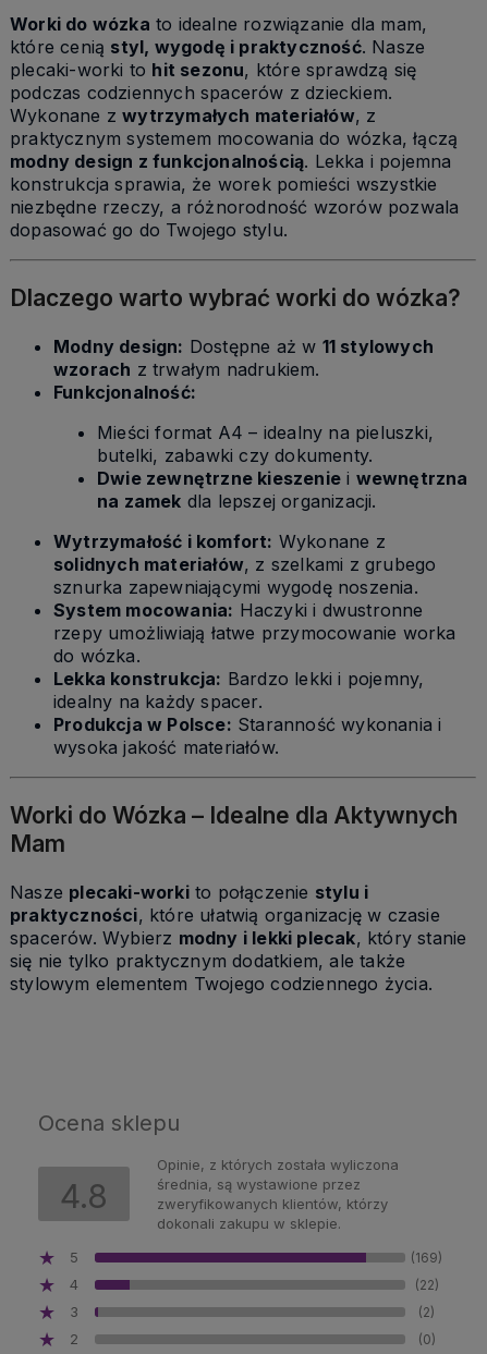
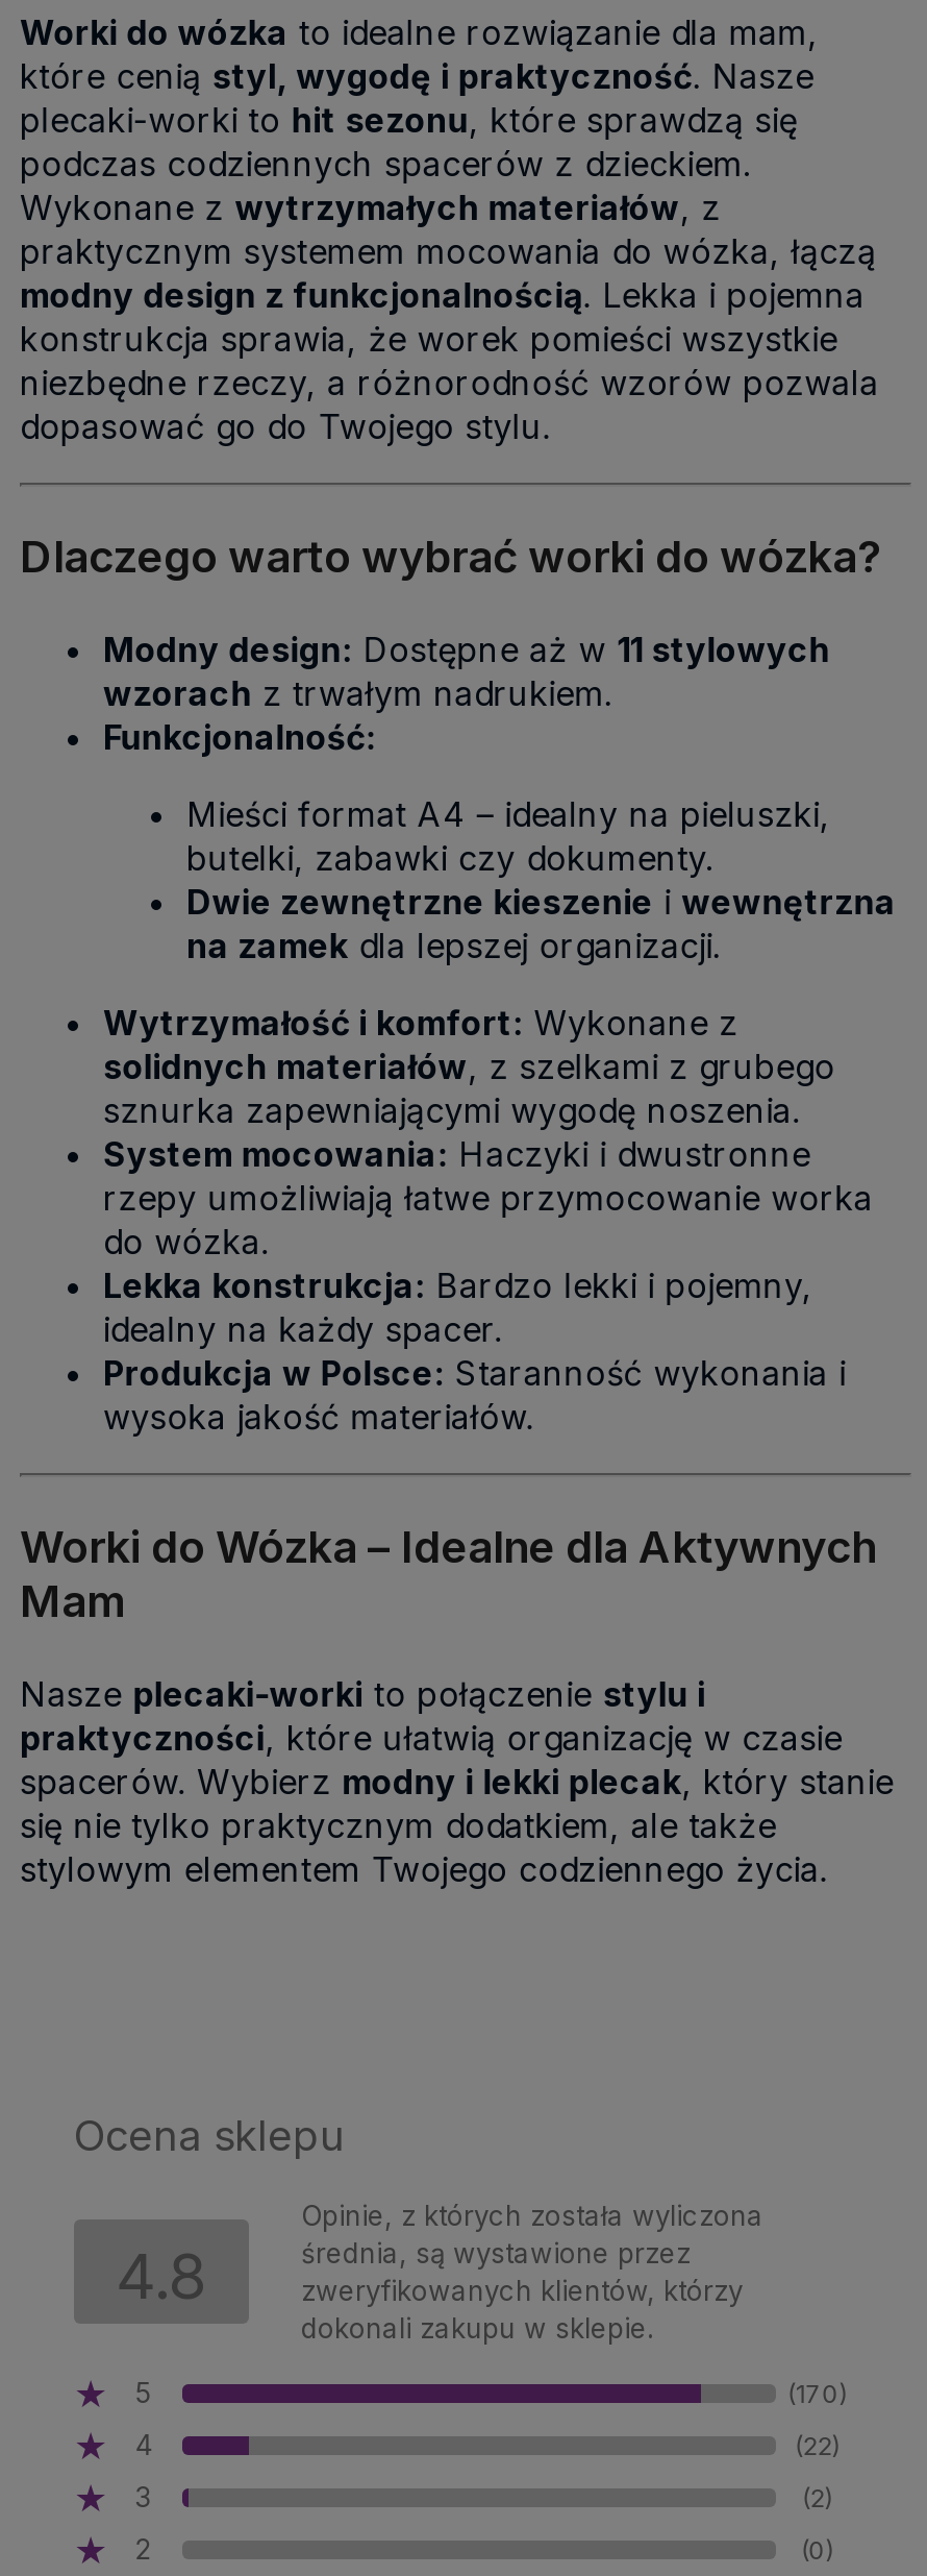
- (169)
+ (170)
